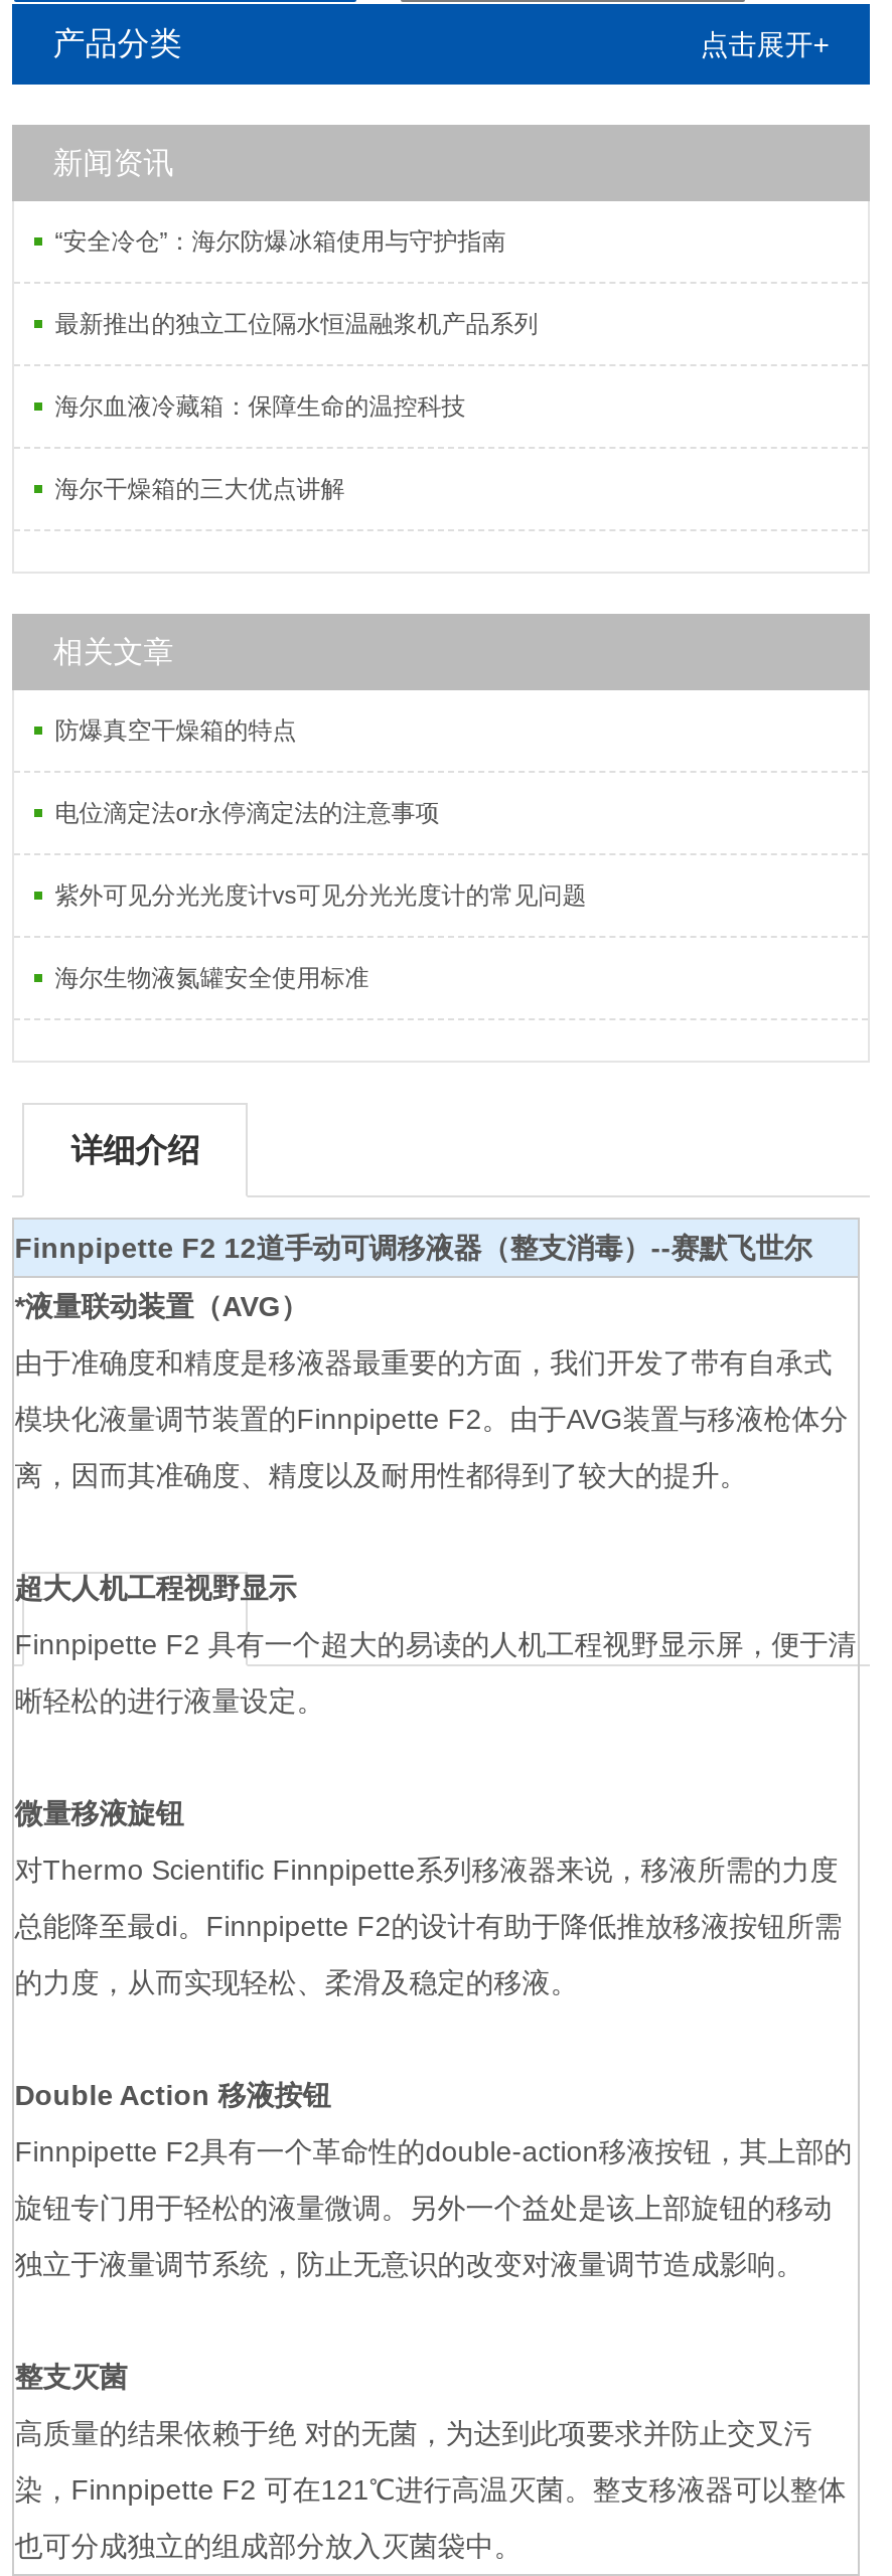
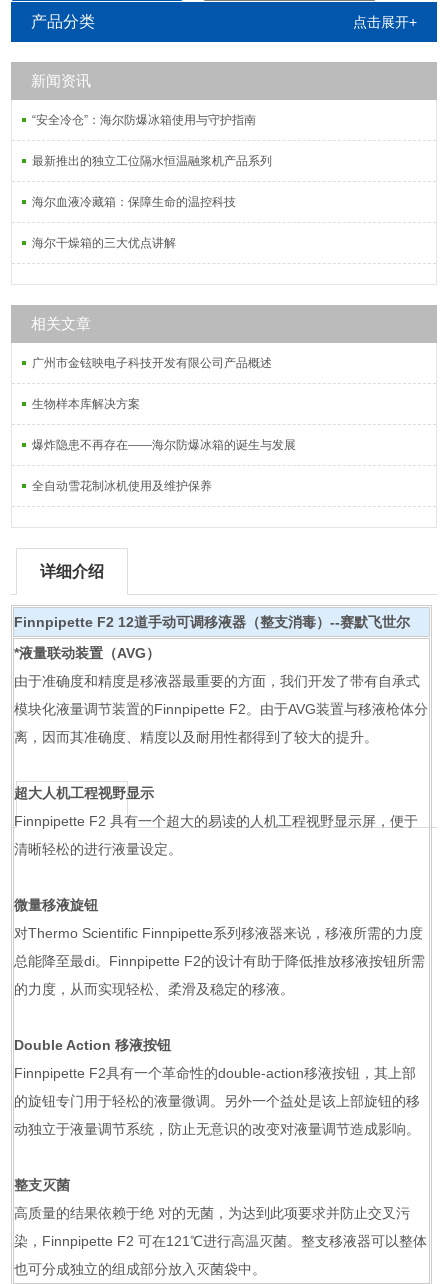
- 防爆真空干燥箱的特点
+ 广州市金铉映电子科技开发有限公司产品概述

- 电位滴定法or永停滴定法的注意事项
+ 生物样本库解决方案

- 紫外可见分光光度计vs可见分光光度计的常见问题
+ 爆炸隐患不再存在——海尔防爆冰箱的诞生与发展

- 海尔生物液氮罐安全使用标准
+ 全自动雪花制冰机使用及维护保养
